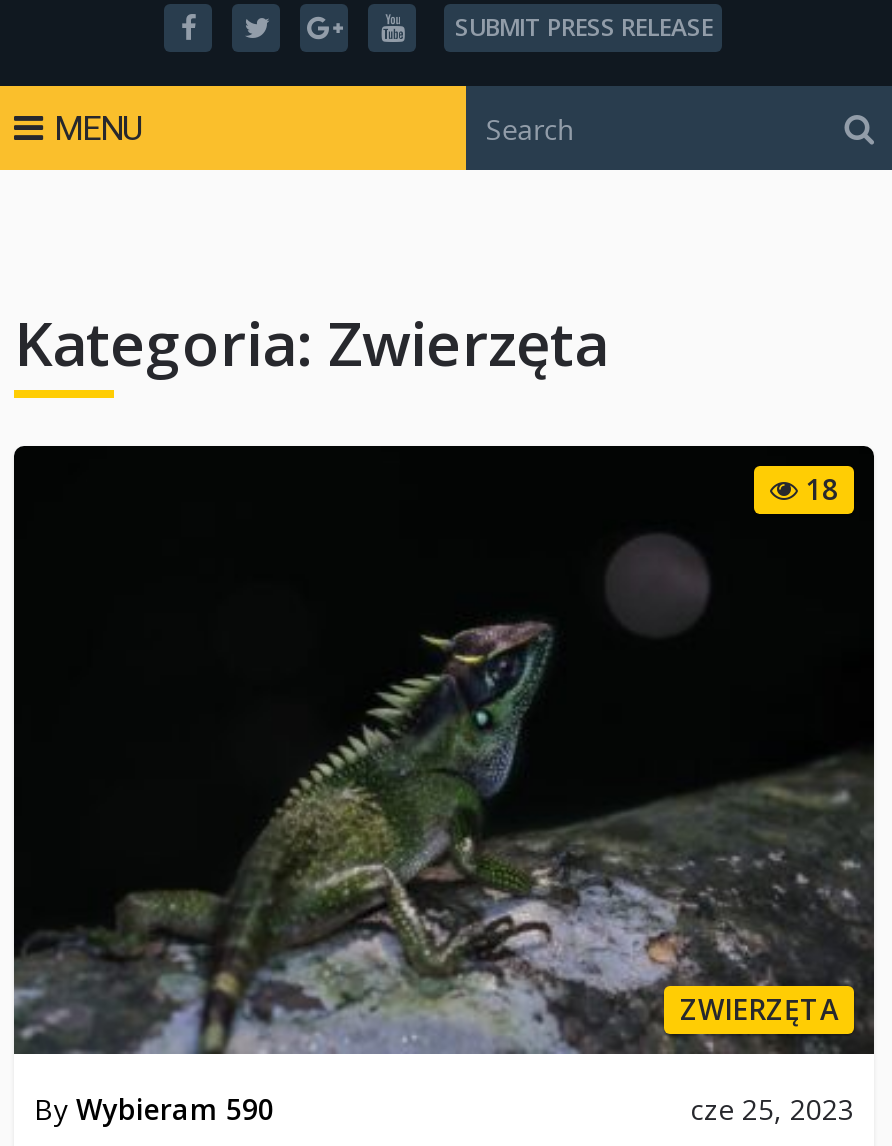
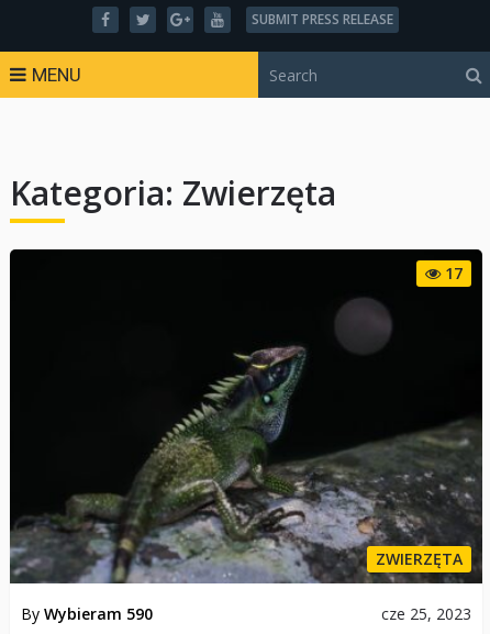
- 18
+ 17
